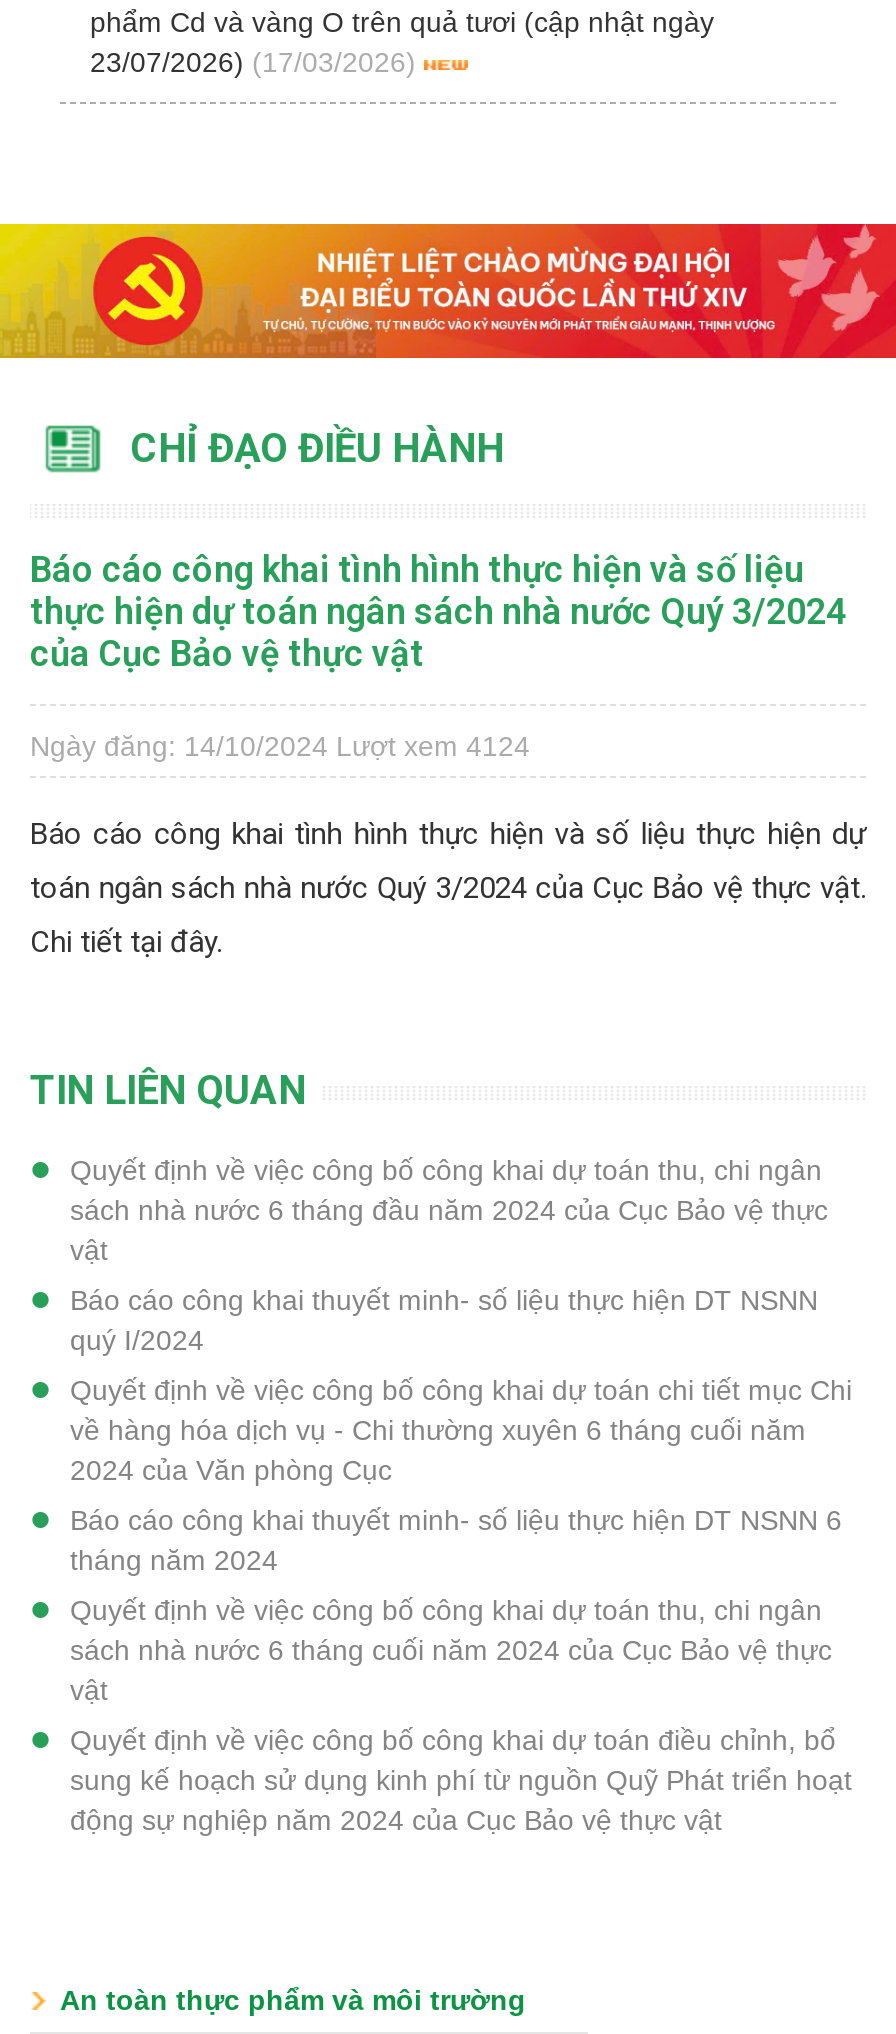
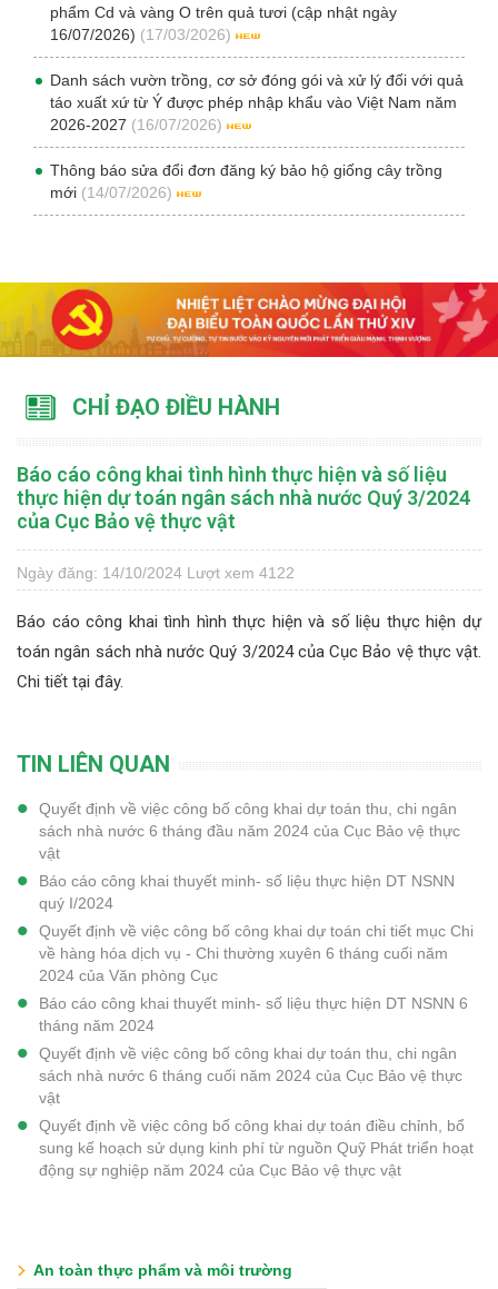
- 23/07/2026) (17/03/2026)
+ 16/07/2026) (17/03/2026)
+ Danh sách vườn trồng, cơ sở đóng gói và xử lý đối với quả
+ táo xuất xứ từ Ý được phép nhập khẩu vào Việt Nam năm
+ 2026-2027 (16/07/2026)
+ Thông báo sửa đổi đơn đăng ký bảo hộ giống cây trồng
+ mới (14/07/2026)

- Ngày đăng: 14/10/2024 Lượt xem 4124
+ Ngày đăng: 14/10/2024 Lượt xem 4122
